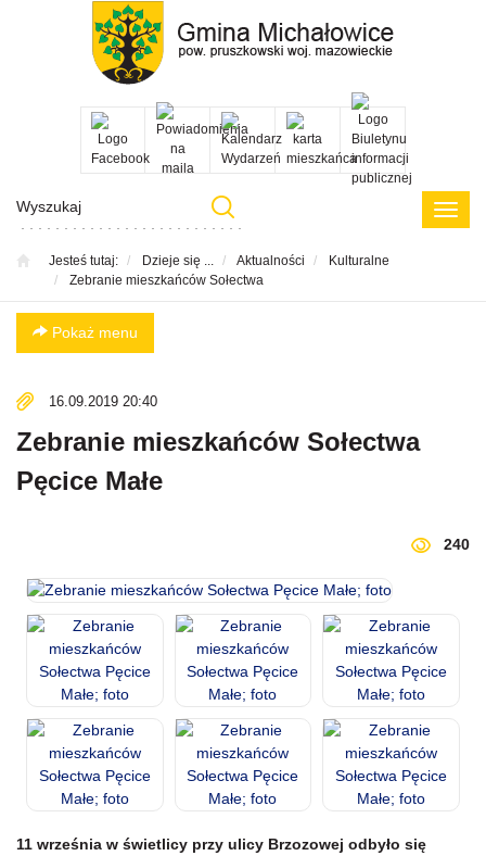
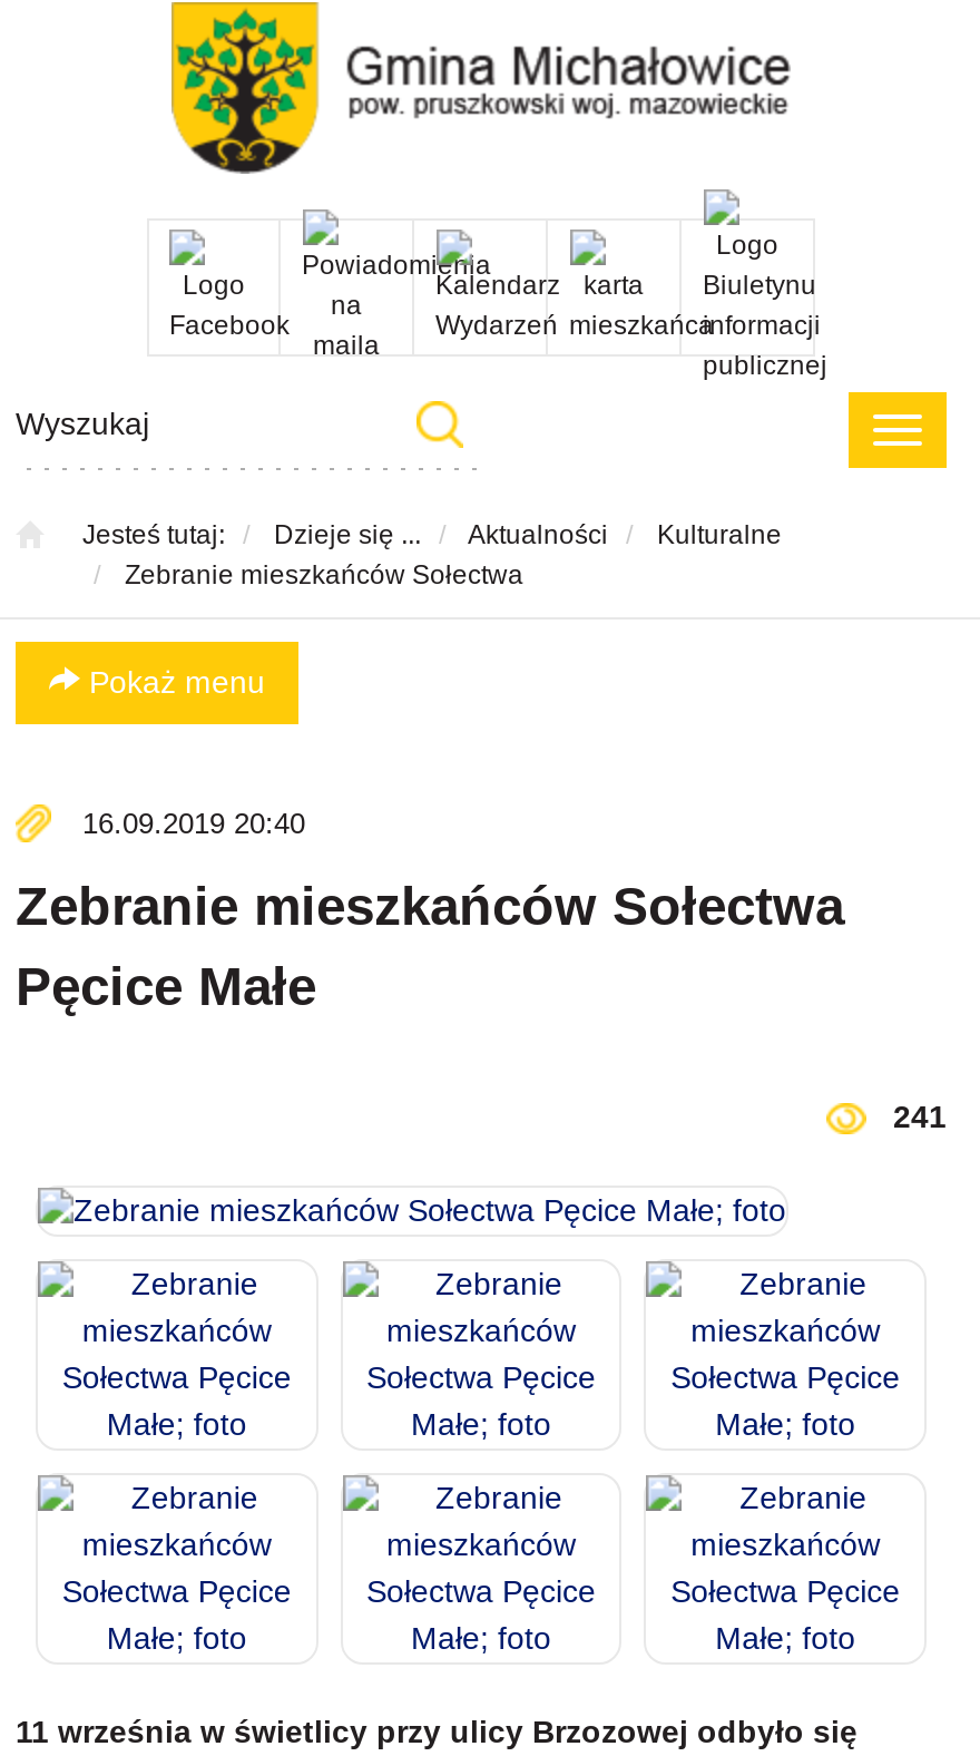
- 240
+ 241
